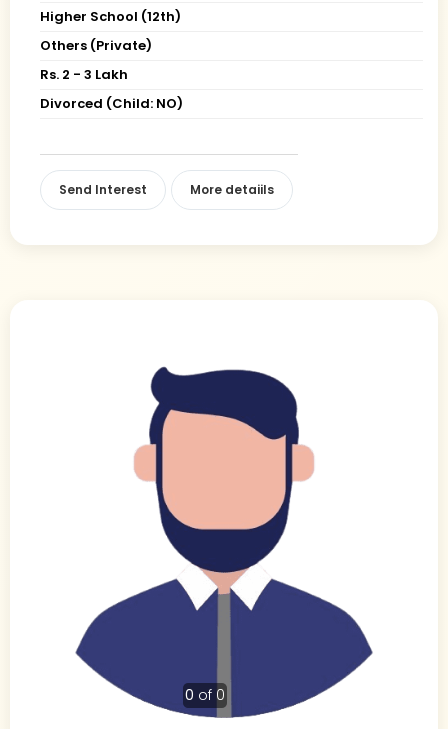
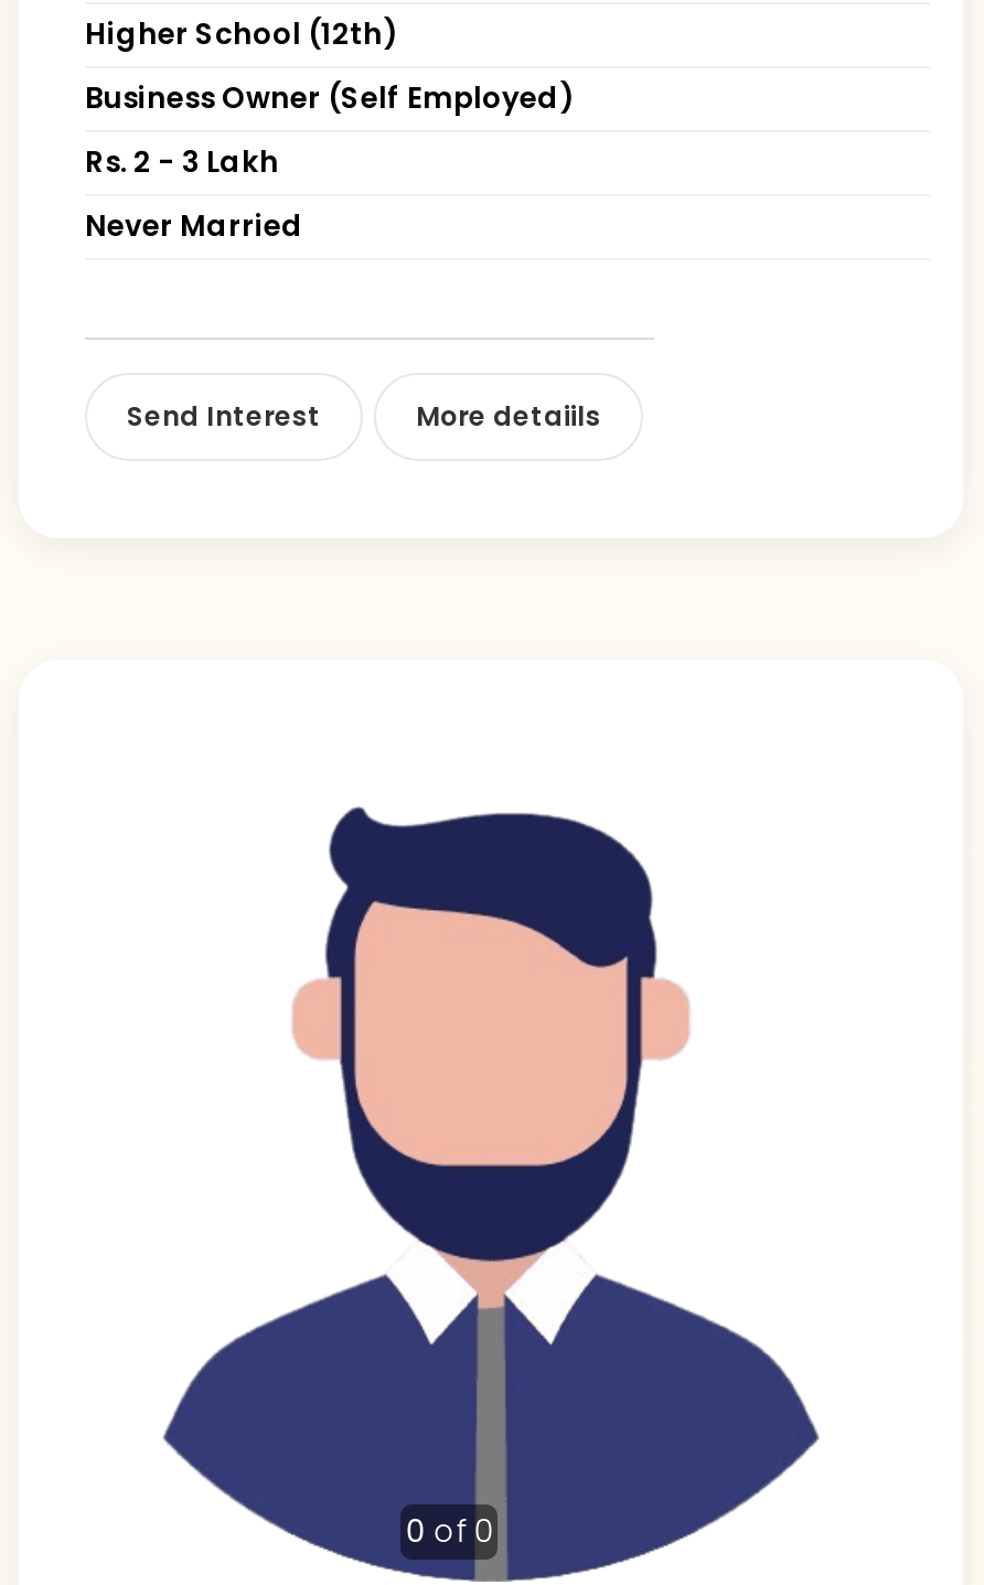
- Others (Private)
+ Business Owner (Self Employed)

- Divorced (Child: NO)
+ Never Married
